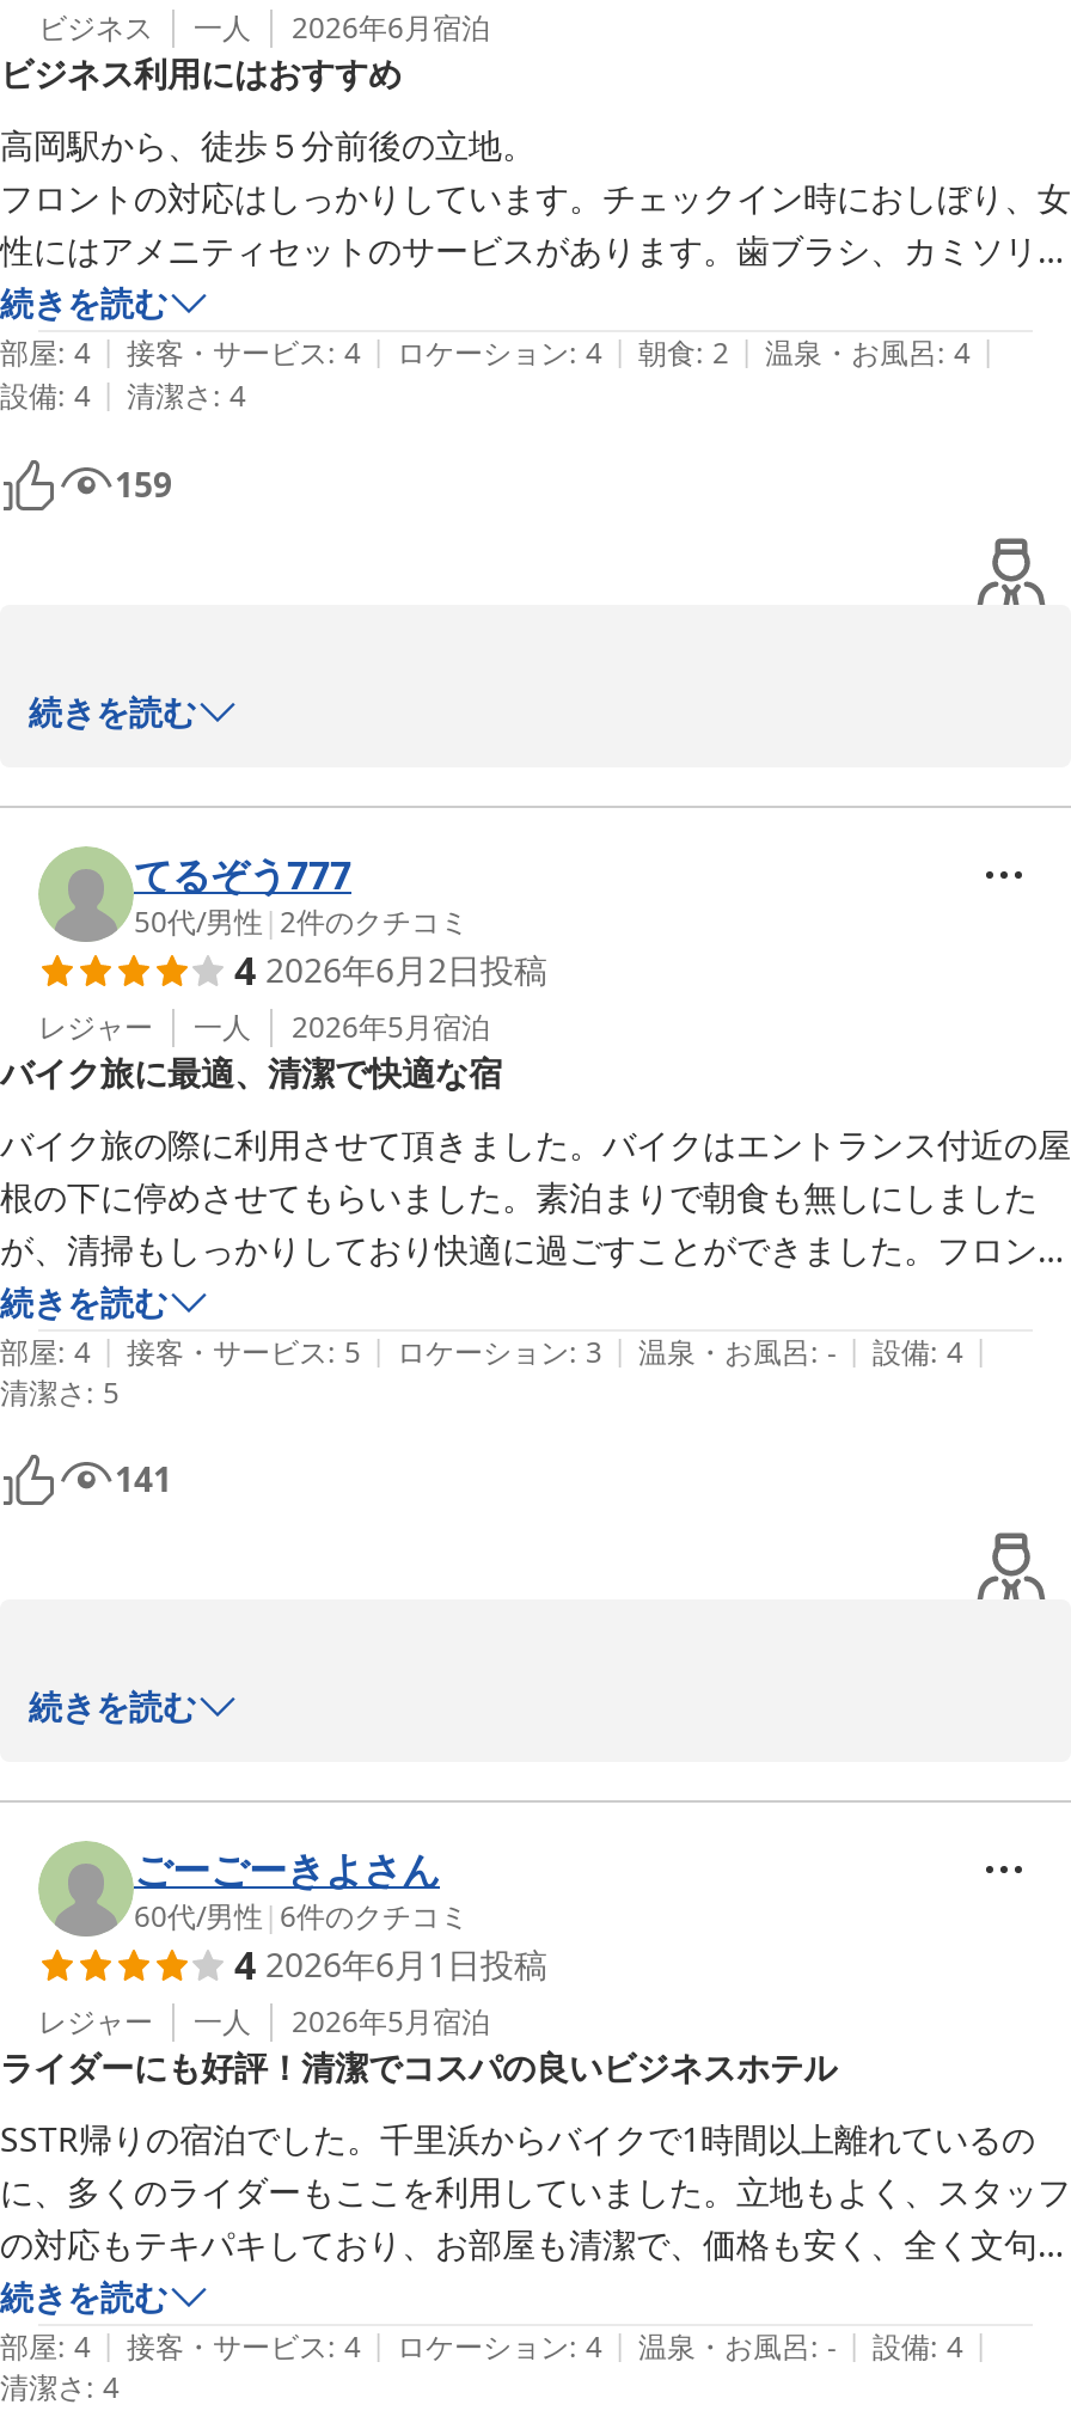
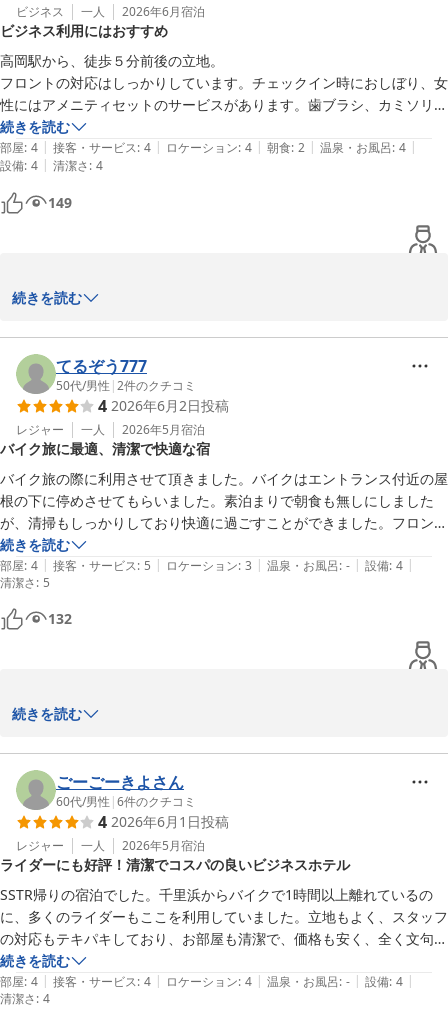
- 159
+ 149

- 141
+ 132
